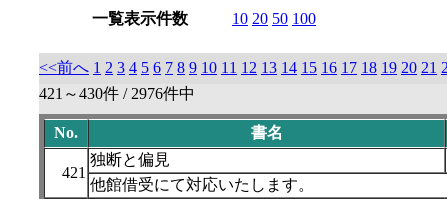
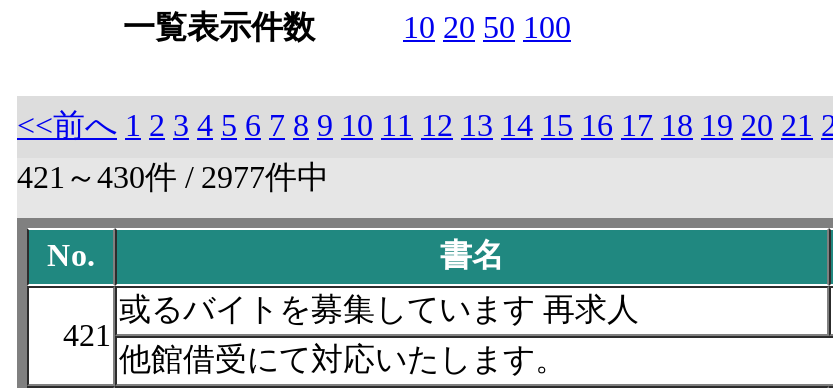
- 421～430件 / 2976件中
+ 421～430件 / 2977件中

- 独断と偏見
+ 或るバイトを募集しています 再求人
